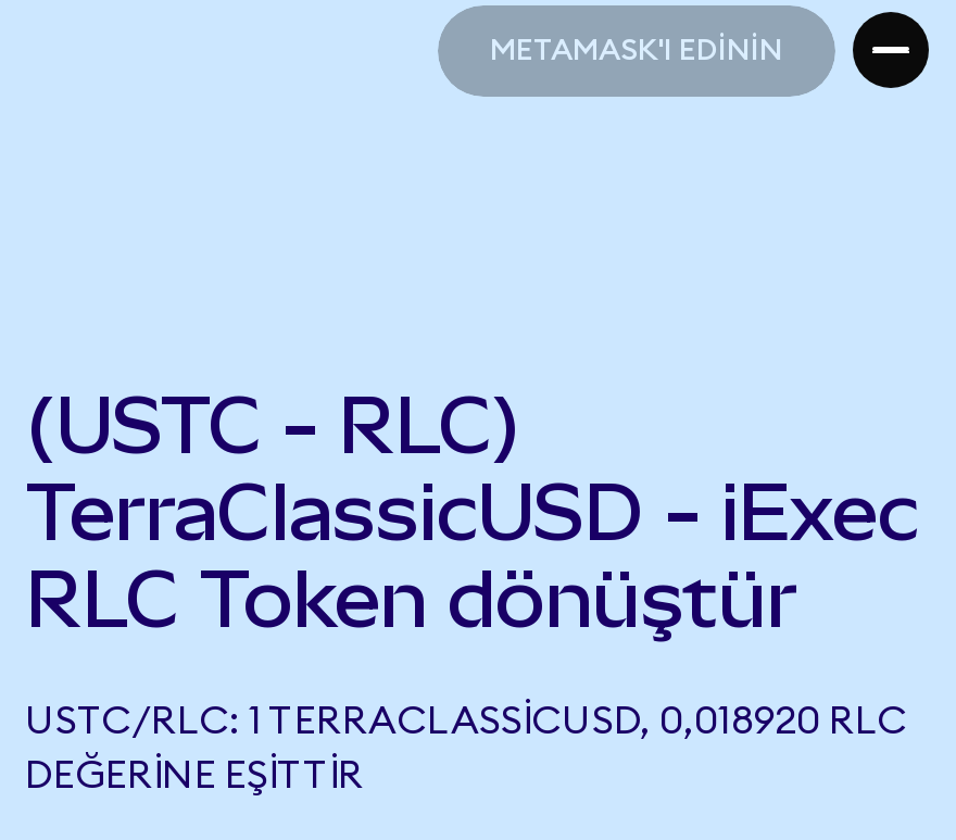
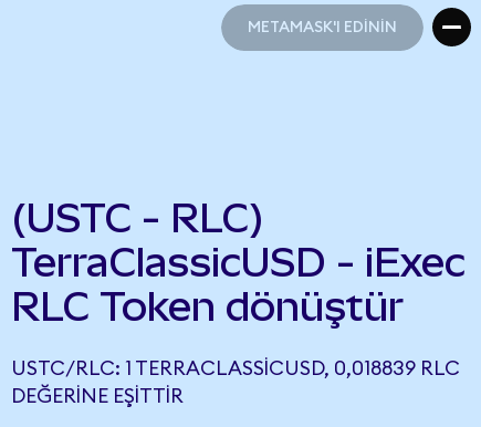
- USTC/RLC: 1 TERRACLASSICUSD, 0,018920 RLC
+ USTC/RLC: 1 TERRACLASSICUSD, 0,018839 RLC
